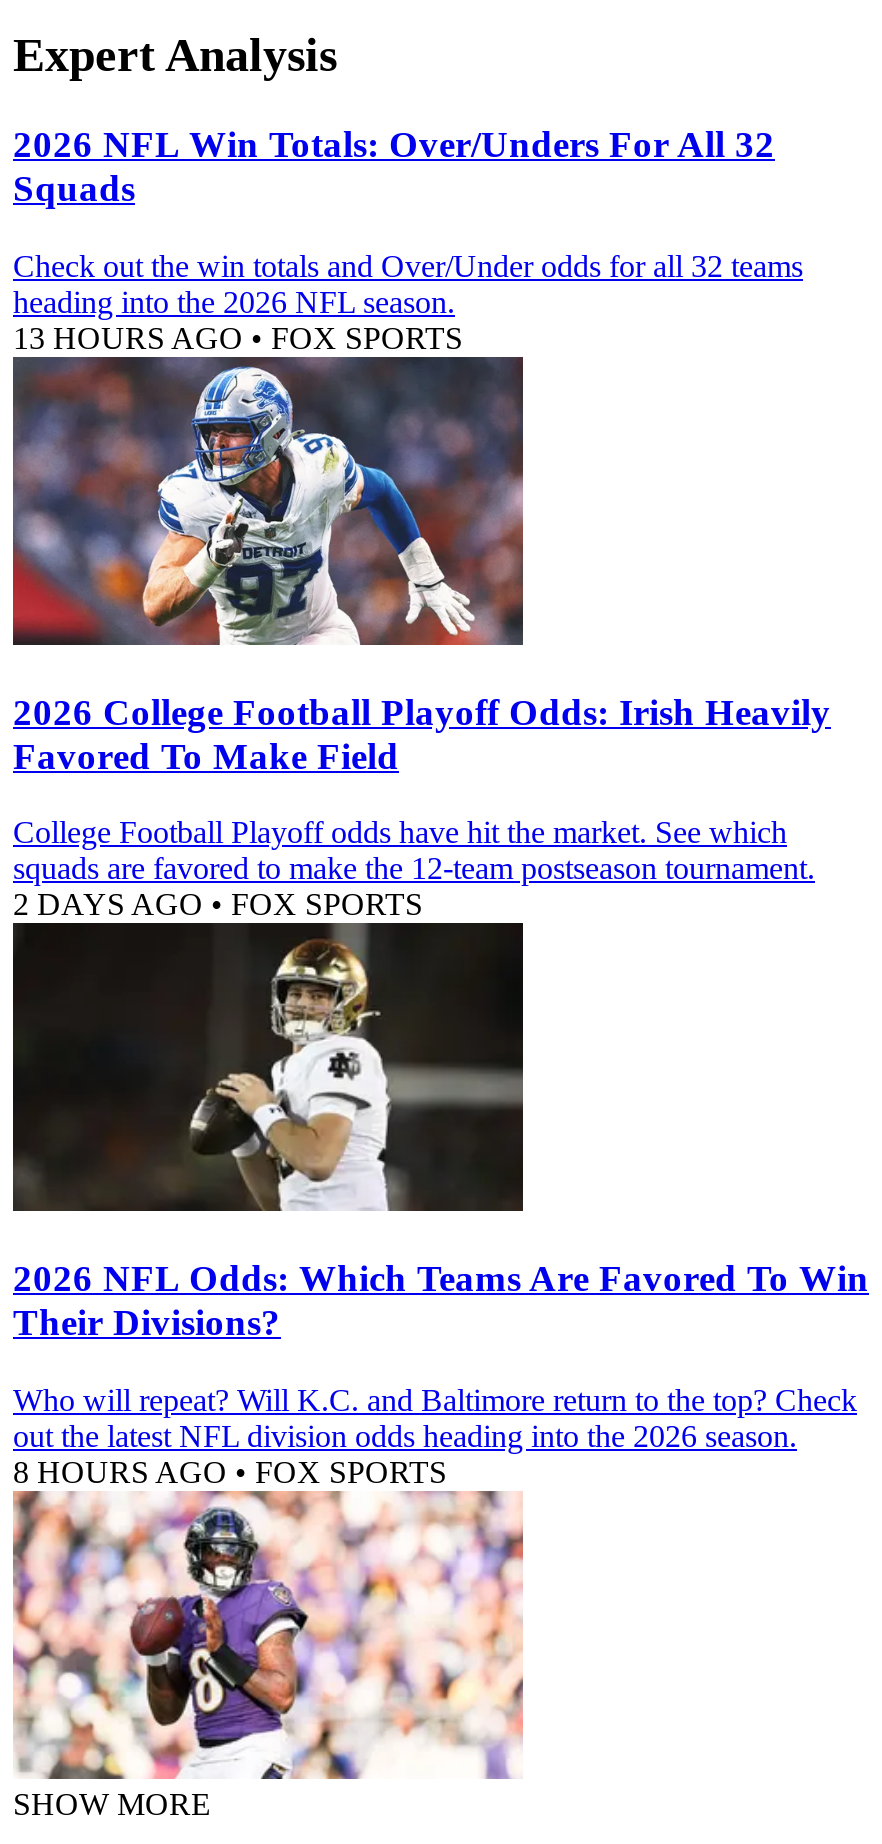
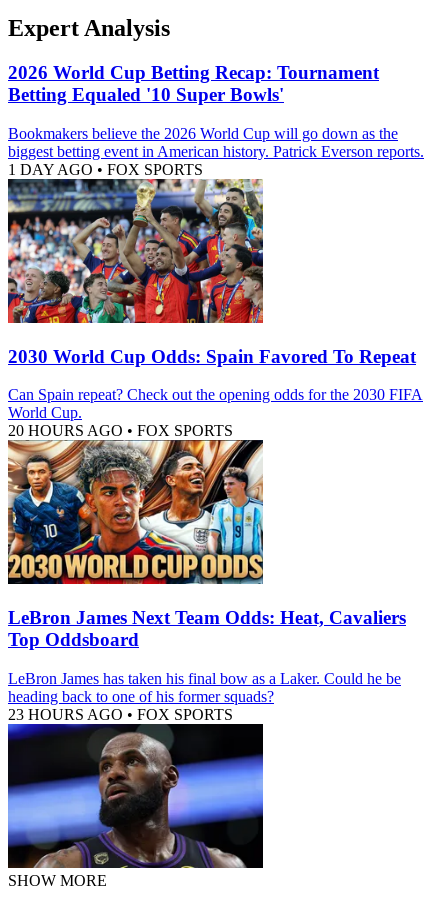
- 2026 NFL Win Totals: Over/Unders For All 32
- Squads
+ 2026 World Cup Betting Recap: Tournament
+ Betting Equaled '10 Super Bowls'

- Check out the win totals and Over/Under odds for all 32 teams
- heading into the 2026 NFL season.
- 13 HOURS AGO • FOX SPORTS
+ Bookmakers believe the 2026 World Cup will go down as the
+ biggest betting event in American history. Patrick Everson reports.
+ 1 DAY AGO • FOX SPORTS

- [image]
- 2026 College Football Playoff Odds: Irish Heavily
- Favored To Make Field
+ [image]
+ 2030 World Cup Odds: Spain Favored To Repeat

- College Football Playoff odds have hit the market. See which
- squads are favored to make the 12-team postseason tournament.
- 2 DAYS AGO • FOX SPORTS
+ Can Spain repeat? Check out the opening odds for the 2030 FIFA
+ World Cup.
+ 20 HOURS AGO • FOX SPORTS

- [image]
- 2026 NFL Odds: Which Teams Are Favored To Win
- Their Divisions?
+ [image]
+ LeBron James Next Team Odds: Heat, Cavaliers
+ Top Oddsboard

- Who will repeat? Will K.C. and Baltimore return to the top? Check
- out the latest NFL division odds heading into the 2026 season.
- 8 HOURS AGO • FOX SPORTS
+ LeBron James has taken his final bow as a Laker. Could he be
+ heading back to one of his former squads?
+ 23 HOURS AGO • FOX SPORTS

- [image]
+ [image]
